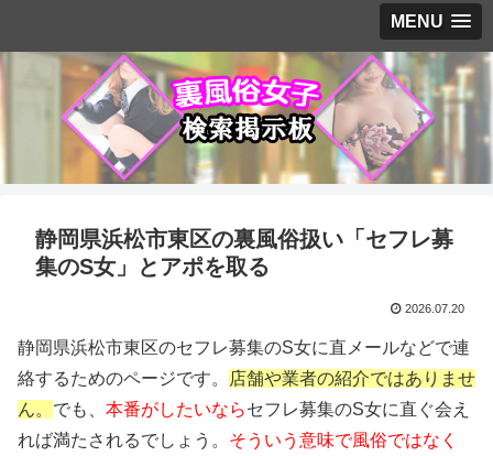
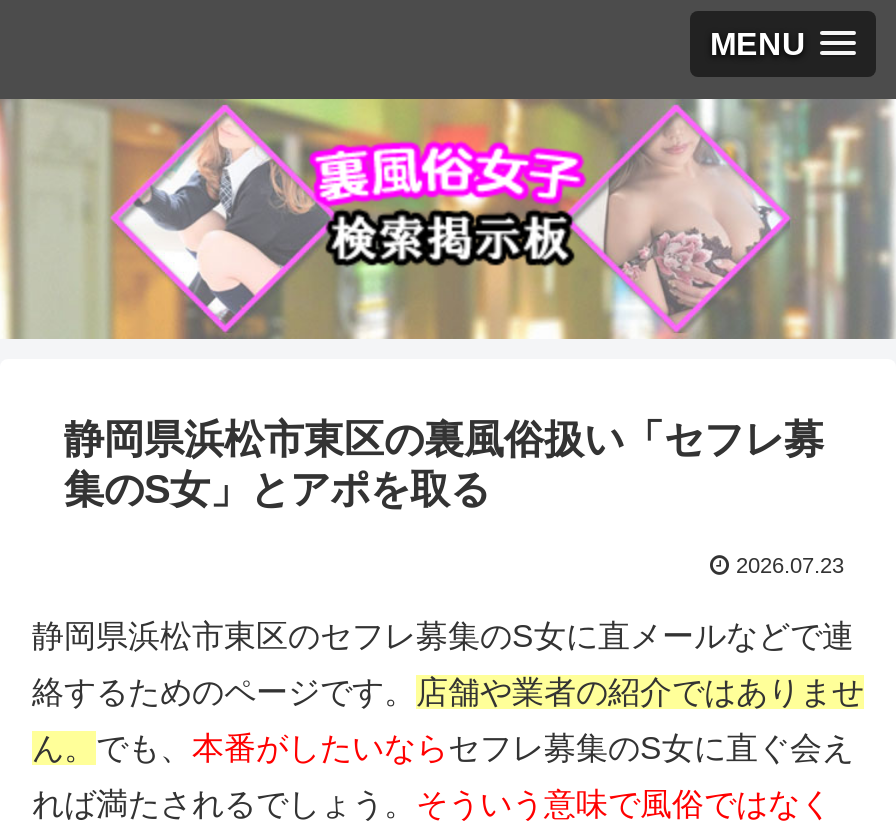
- 2026.07.20
+ 2026.07.23
